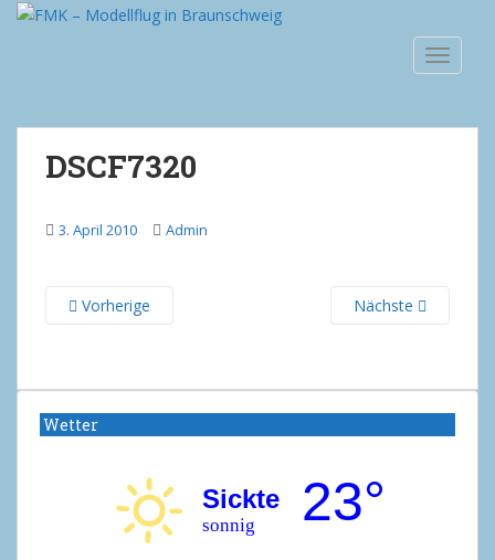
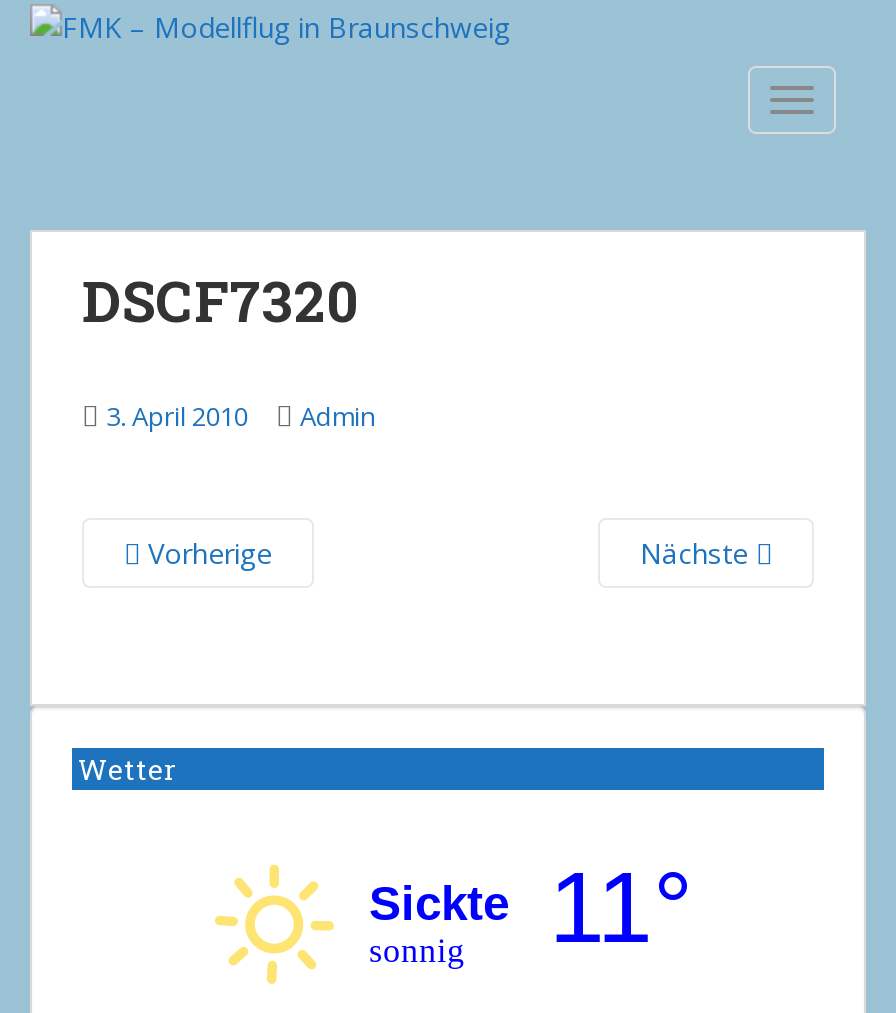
- Sickte 23°
+ Sickte 11°
